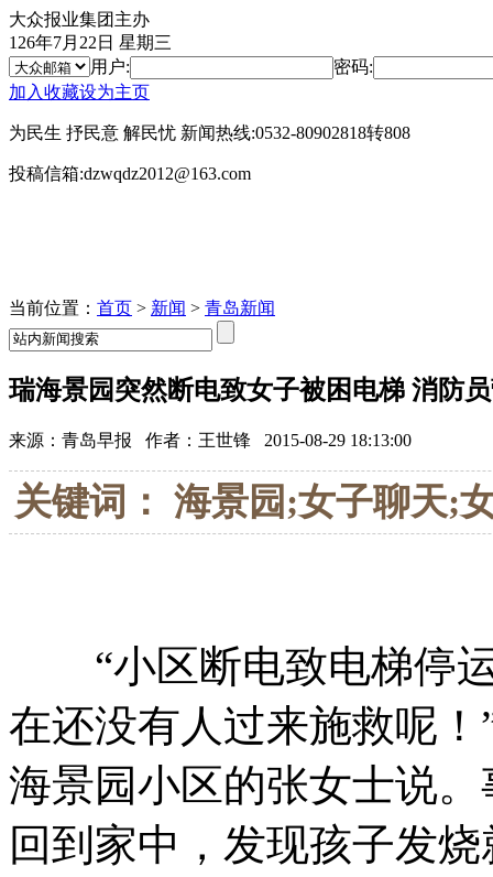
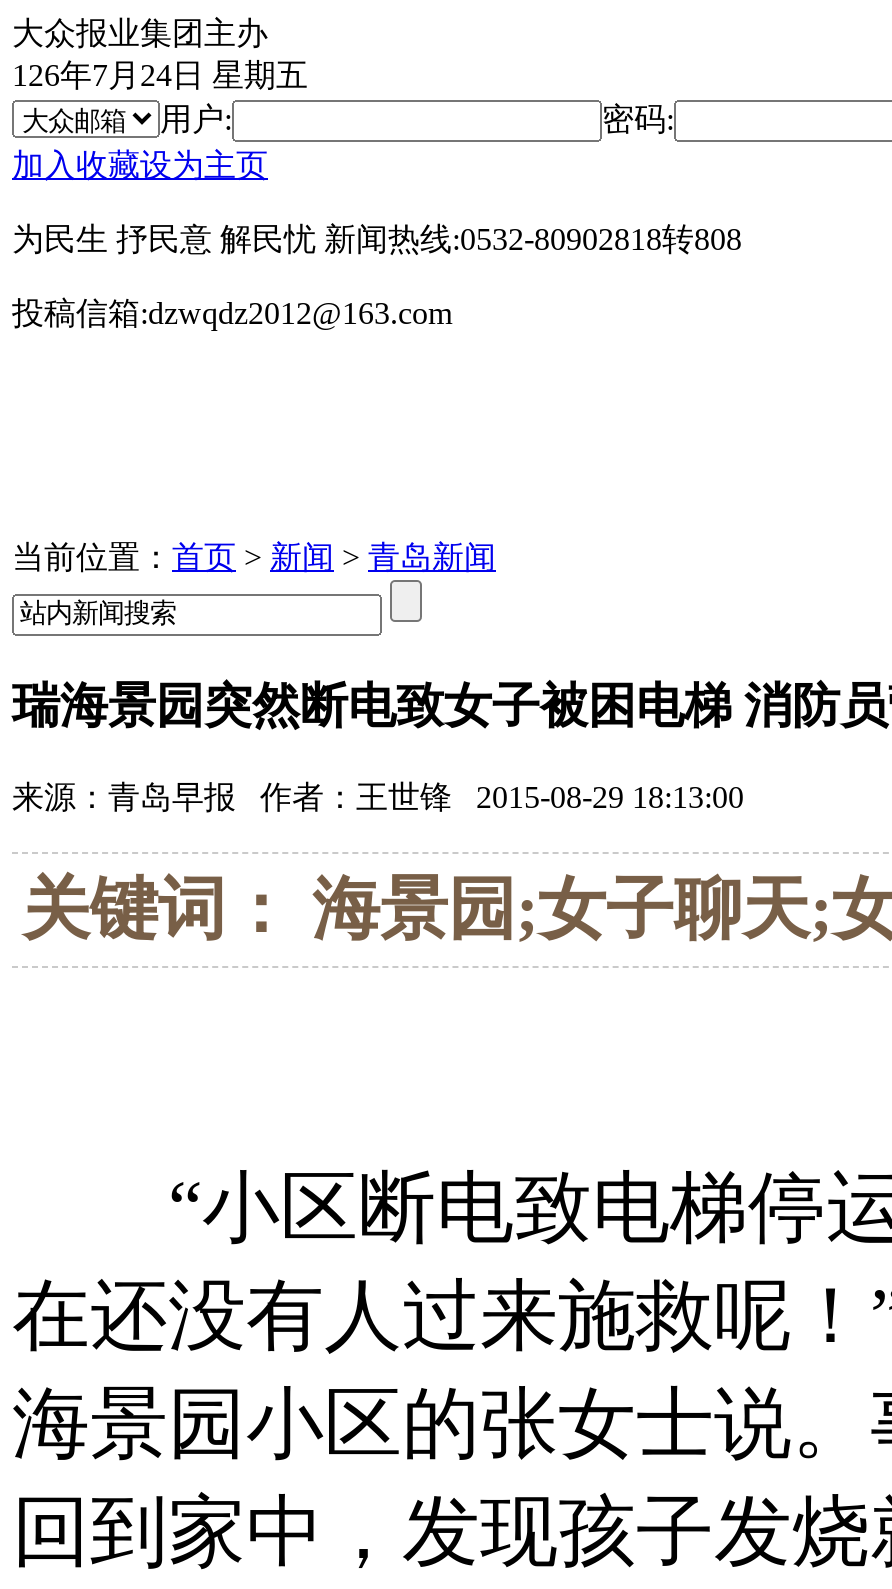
- 126年7月22日 星期三
+ 126年7月24日 星期五
